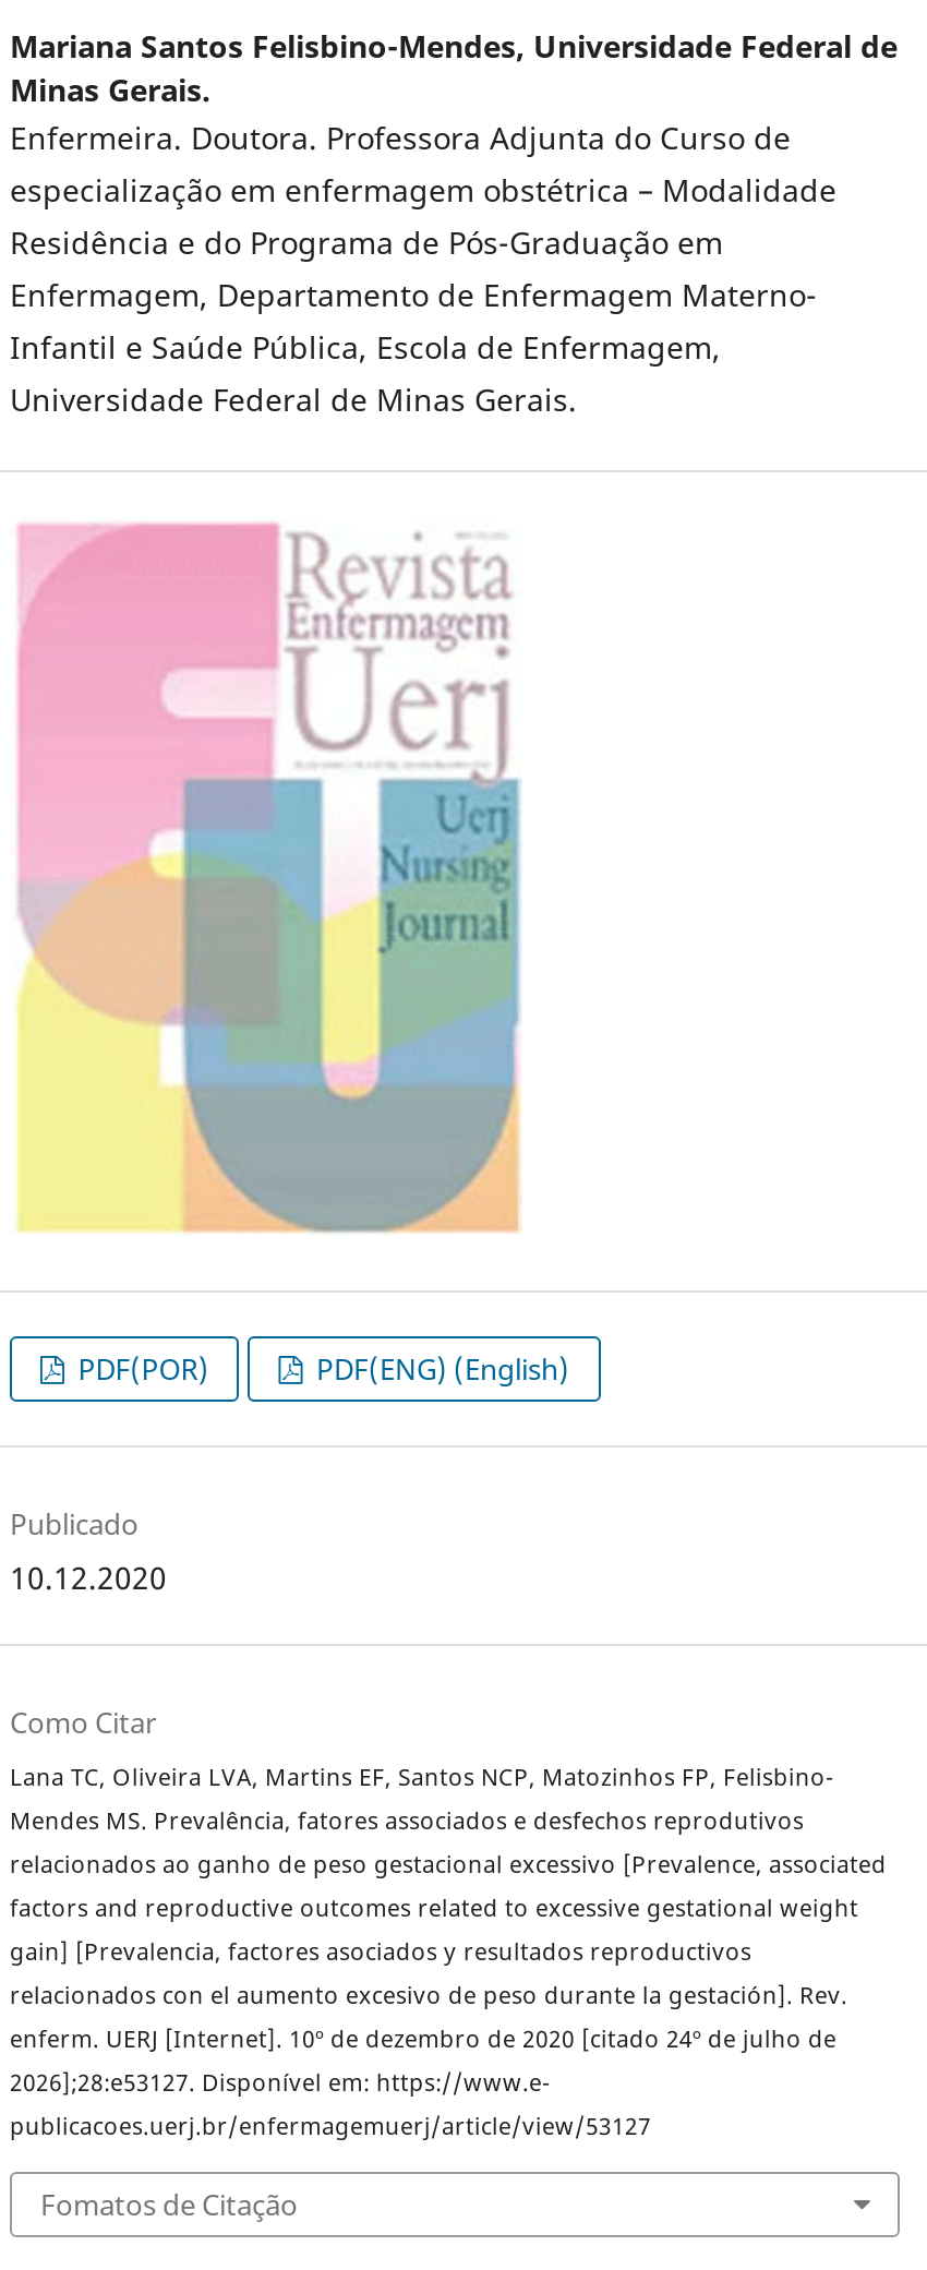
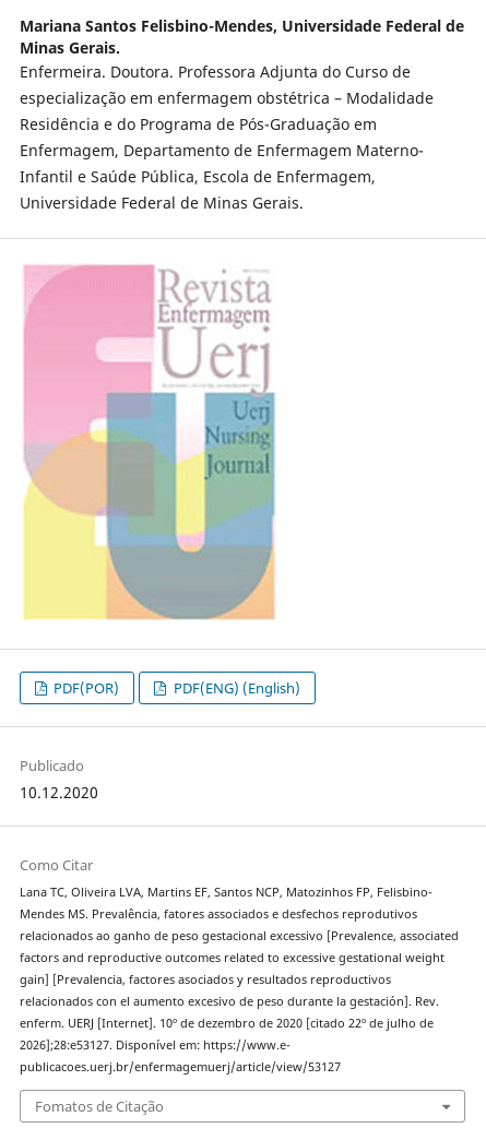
- enferm. UERJ [Internet]. 10º de dezembro de 2020 [citado 24º de julho de
+ enferm. UERJ [Internet]. 10º de dezembro de 2020 [citado 22º de julho de
